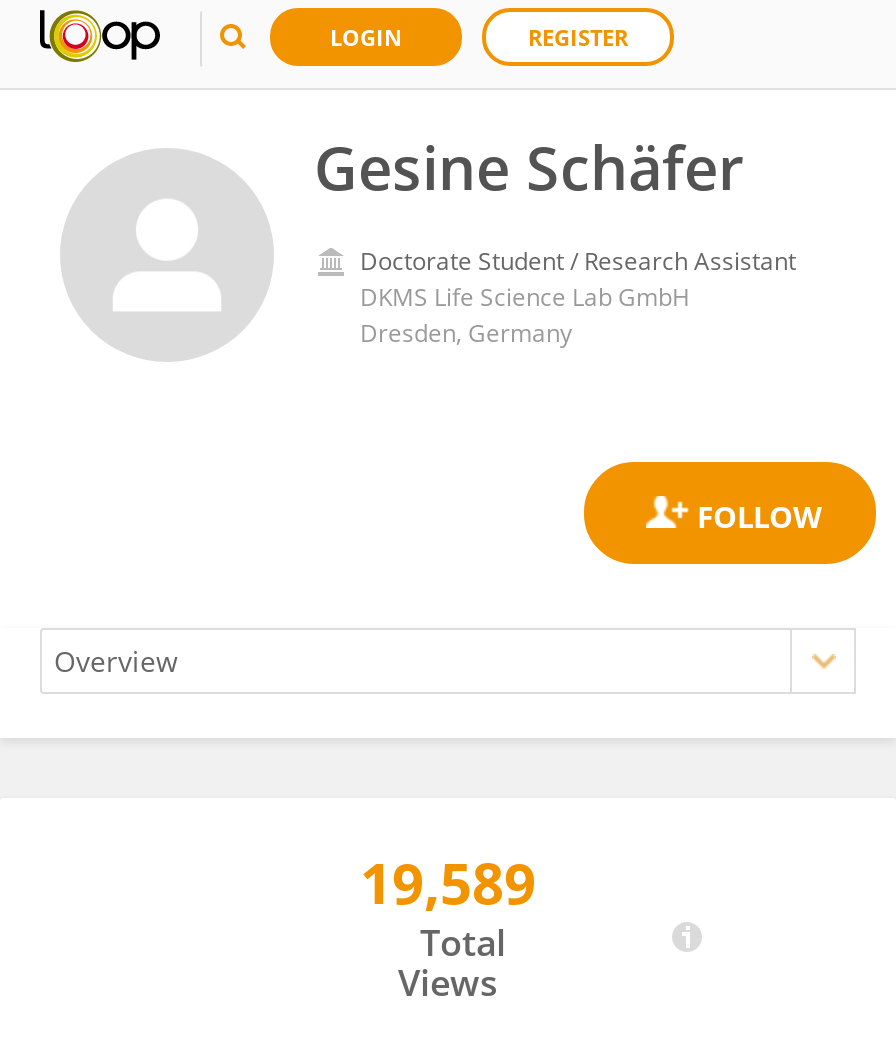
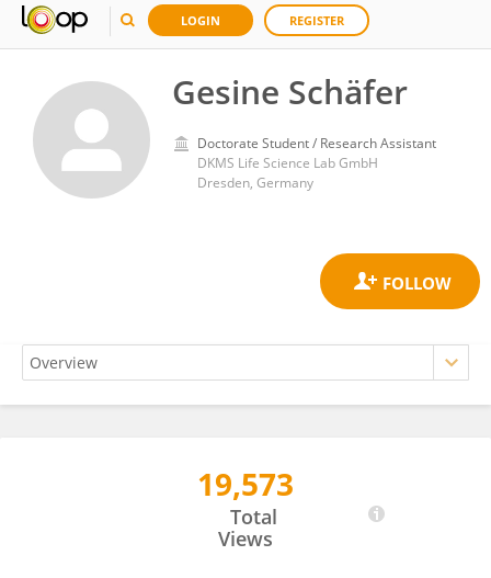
- 19,589
+ 19,573
